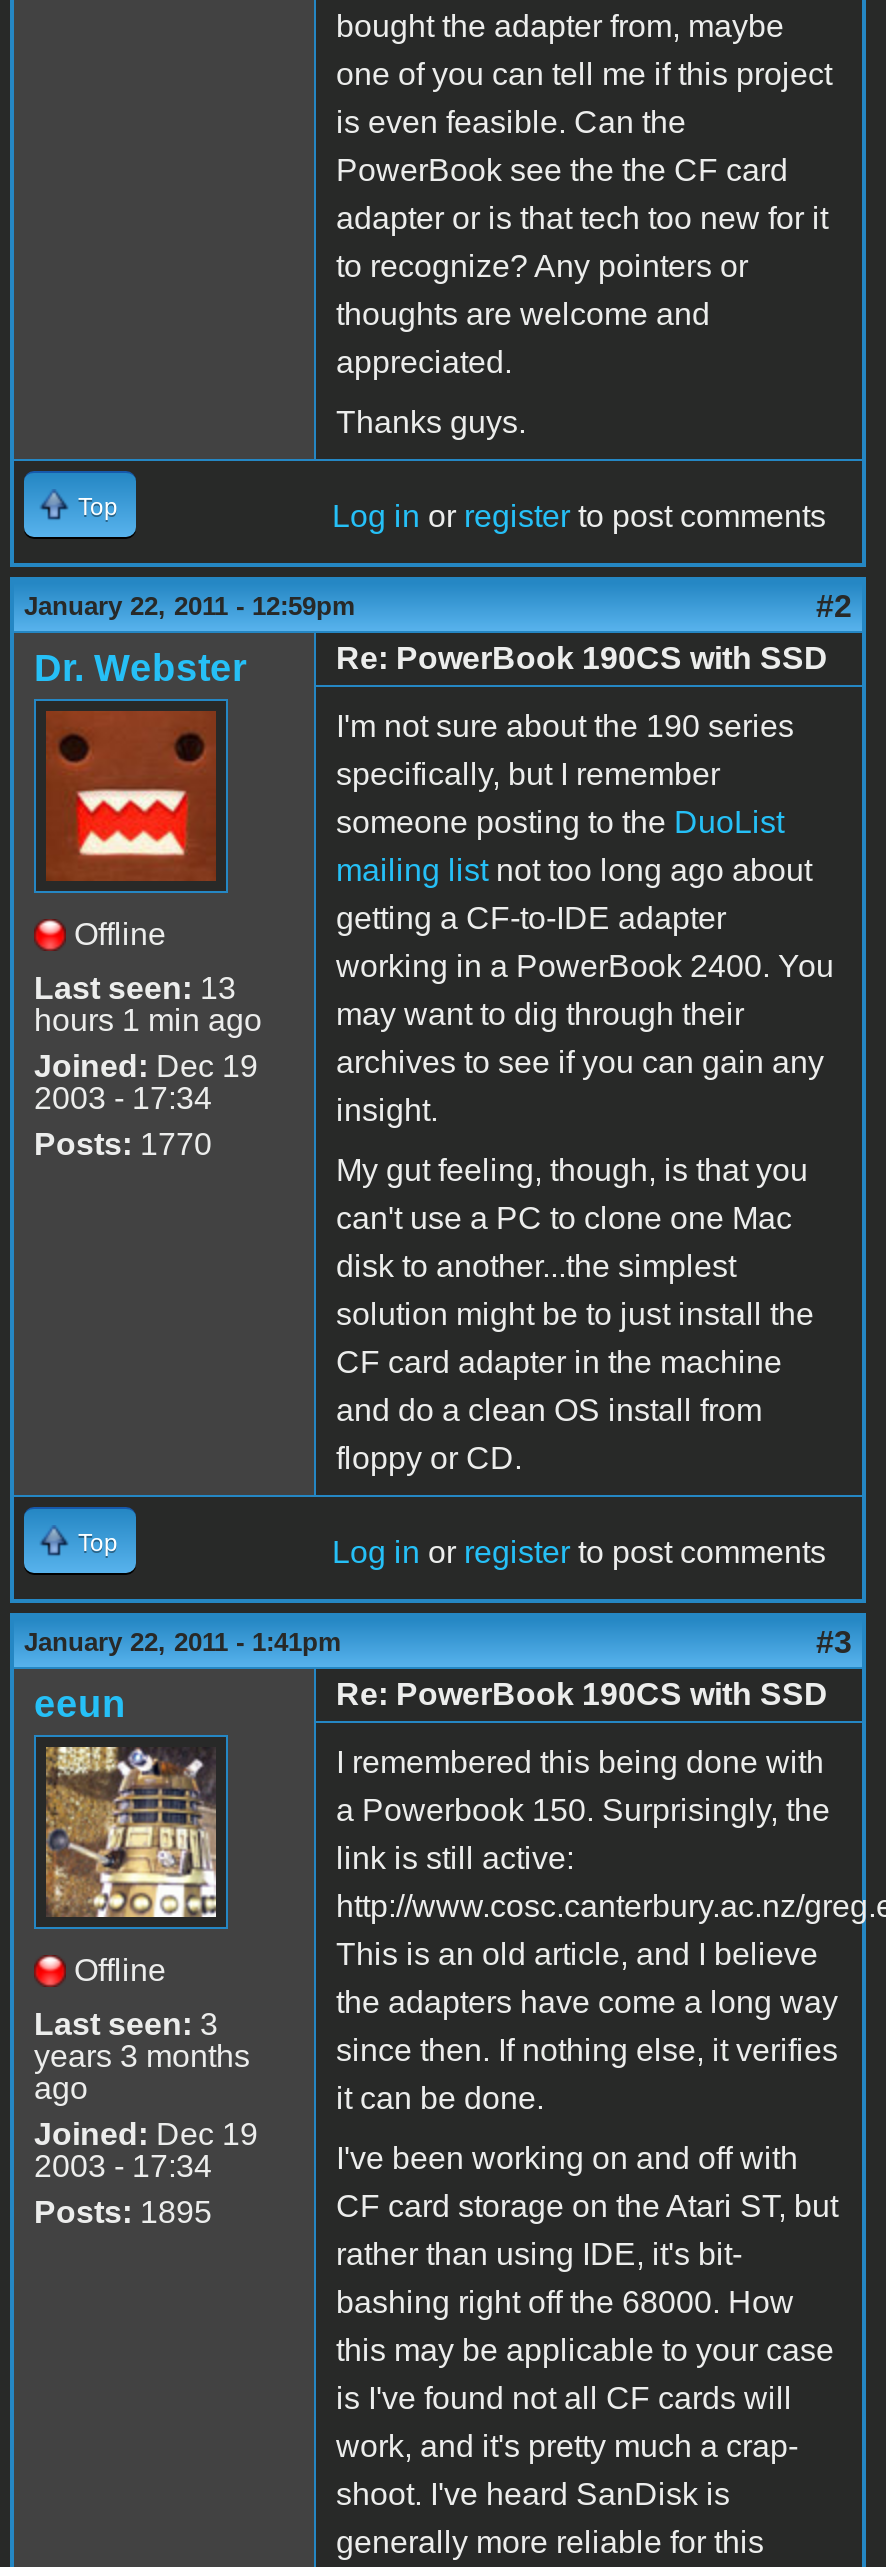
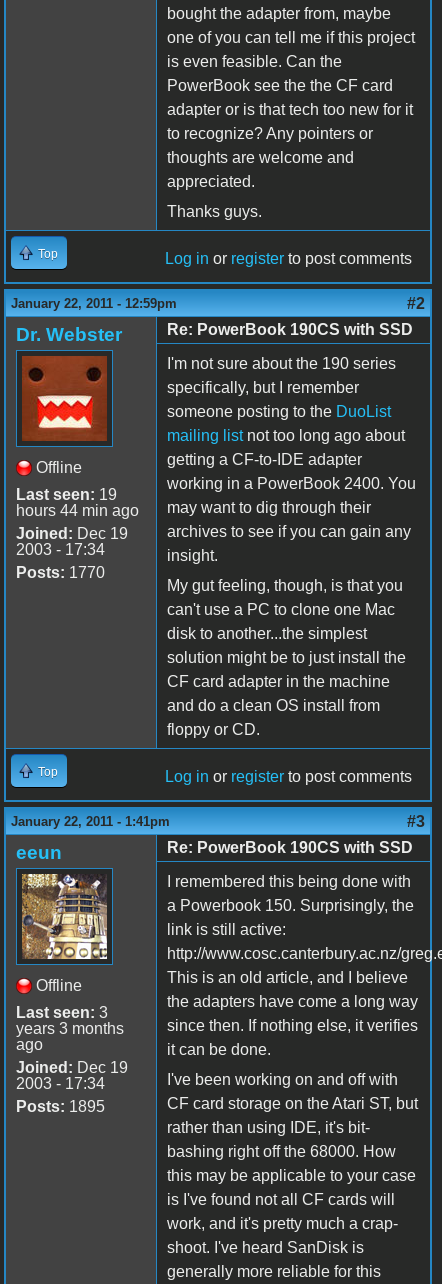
- Last seen: 13
+ Last seen: 19

- hours 1 min ago
+ hours 44 min ago
